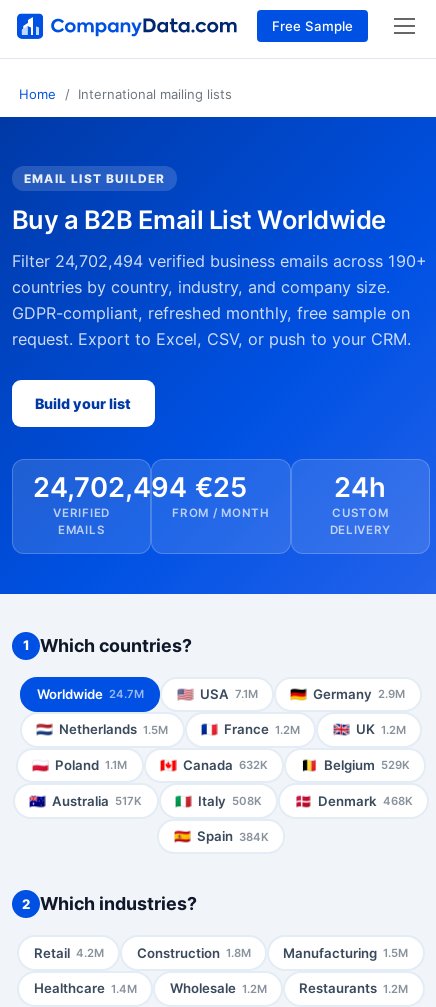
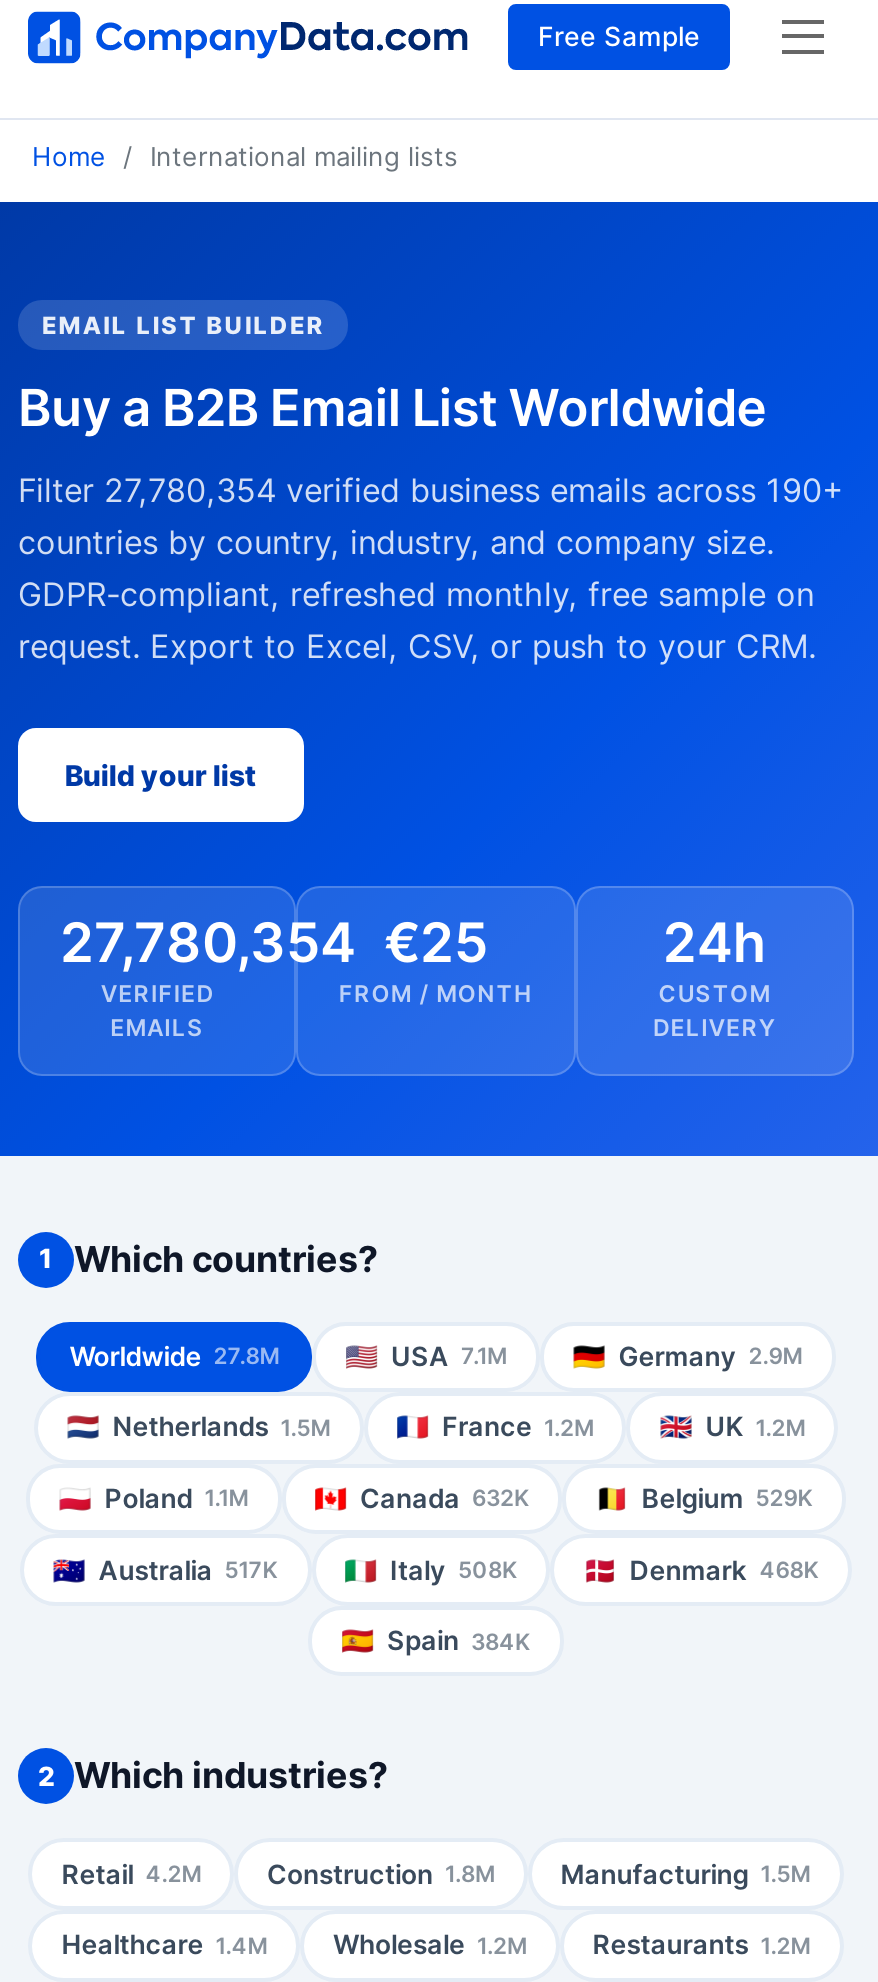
- Filter 24,702,494 verified business emails across 190+
+ Filter 27,780,354 verified business emails across 190+

- 24,702,494 €25
+ 27,780,354 €25

- Worldwide 24.7M
+ Worldwide 27.8M
